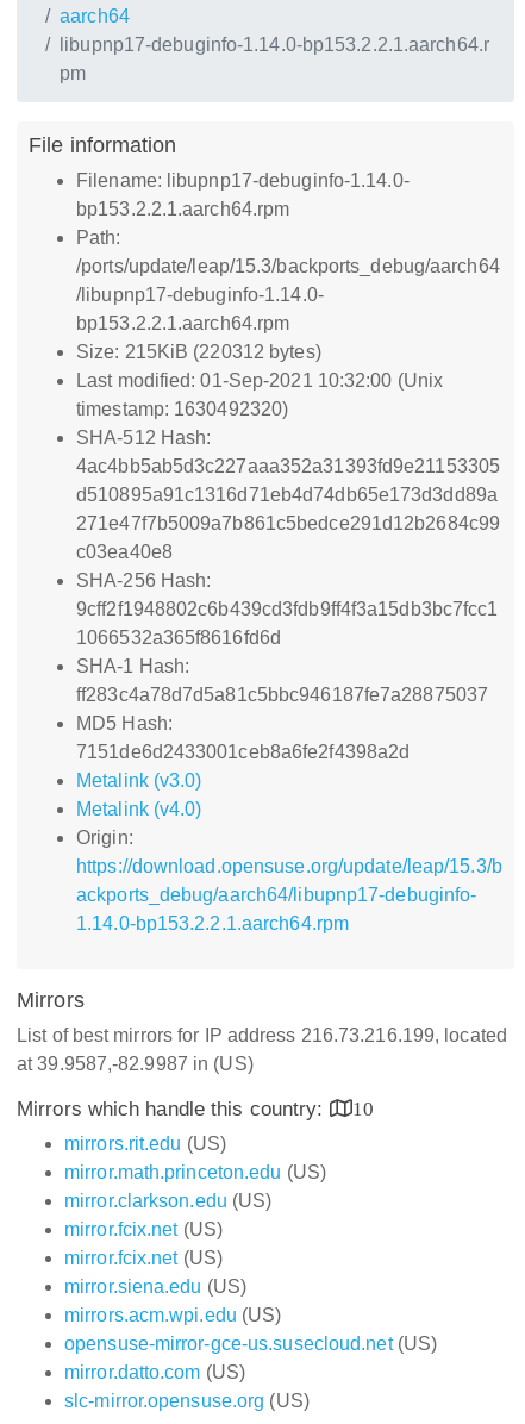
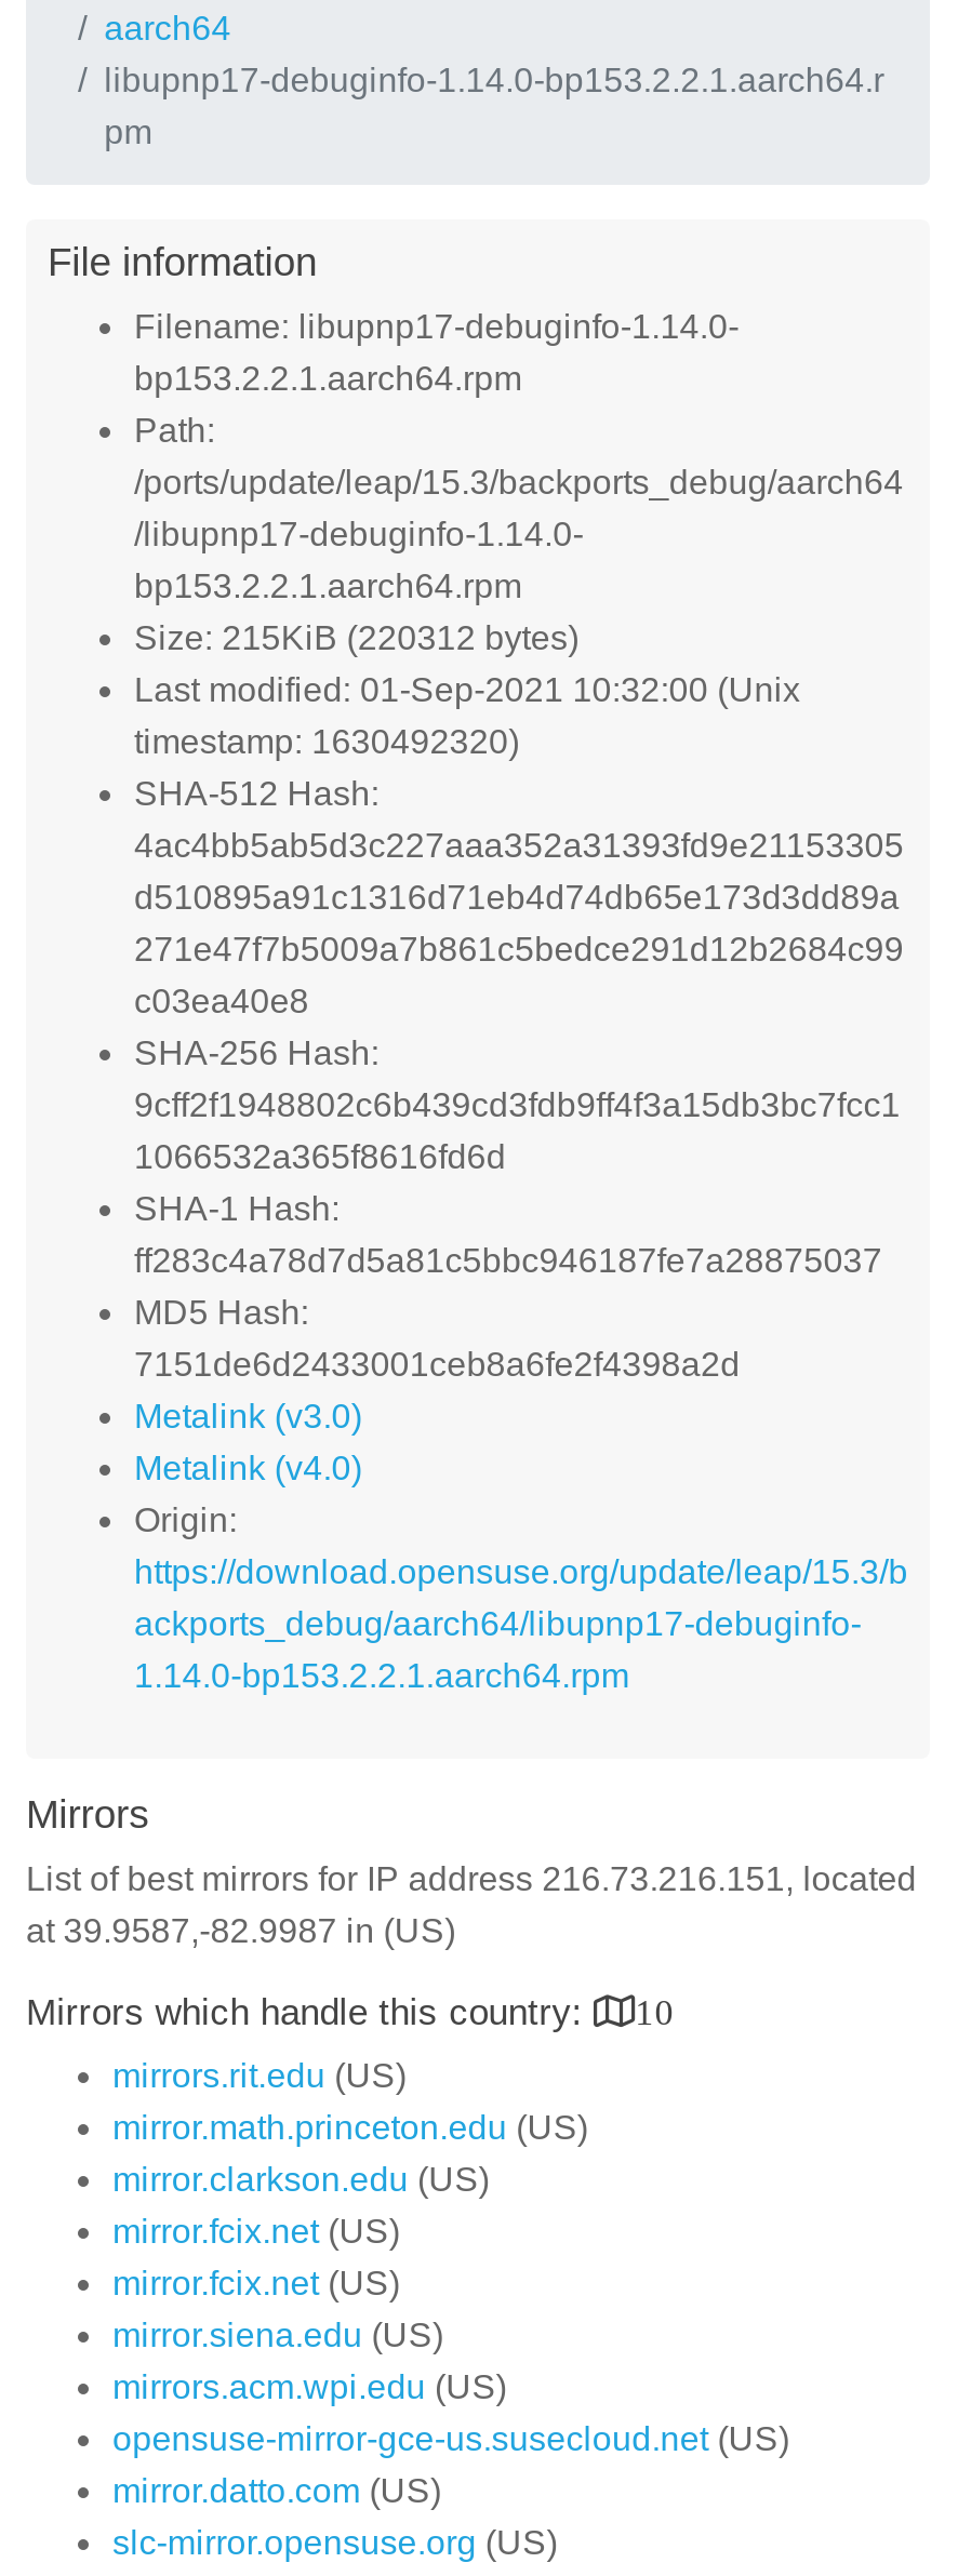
- List of best mirrors for IP address 216.73.216.199, located
+ List of best mirrors for IP address 216.73.216.151, located
